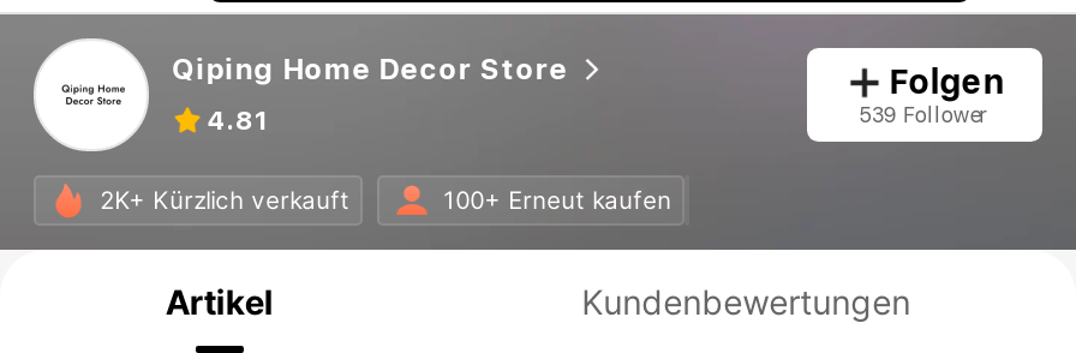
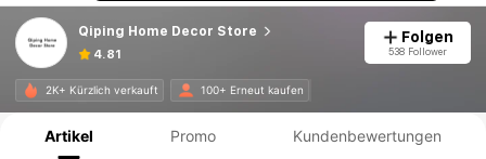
- 539 Follower
+ 538 Follower

+ Promo
